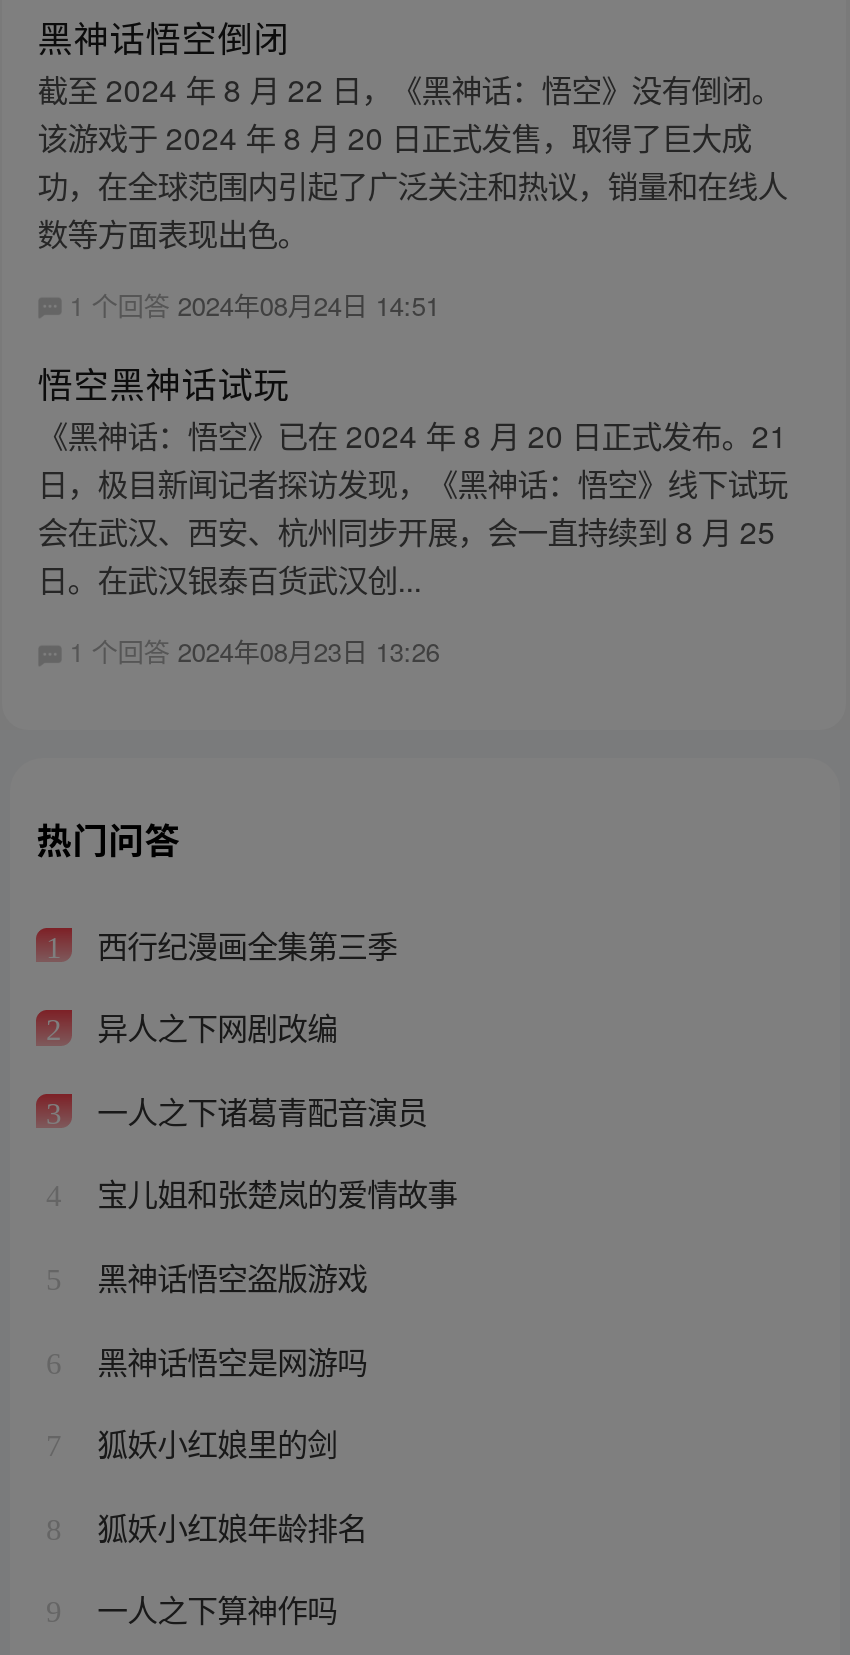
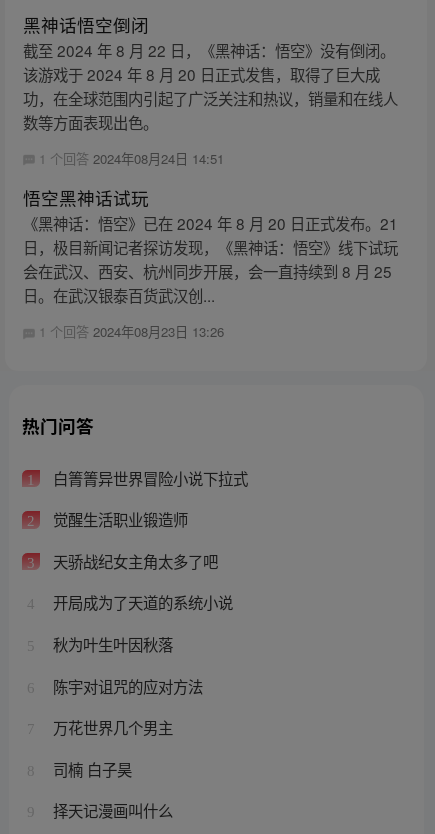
- 西行纪漫画全集第三季
+ 白箐箐异世界冒险小说下拉式

- 异人之下网剧改编
+ 觉醒生活职业锻造师

- 一人之下诸葛青配音演员
+ 天骄战纪女主角太多了吧

- 宝儿姐和张楚岚的爱情故事
+ 开局成为了天道的系统小说

- 黑神话悟空盗版游戏
+ 秋为叶生叶因秋落

- 黑神话悟空是网游吗
+ 陈宇对诅咒的应对方法

- 狐妖小红娘里的剑
+ 万花世界几个男主

- 狐妖小红娘年龄排名
+ 司楠 白子昊

- 一人之下算神作吗
+ 择天记漫画叫什么
